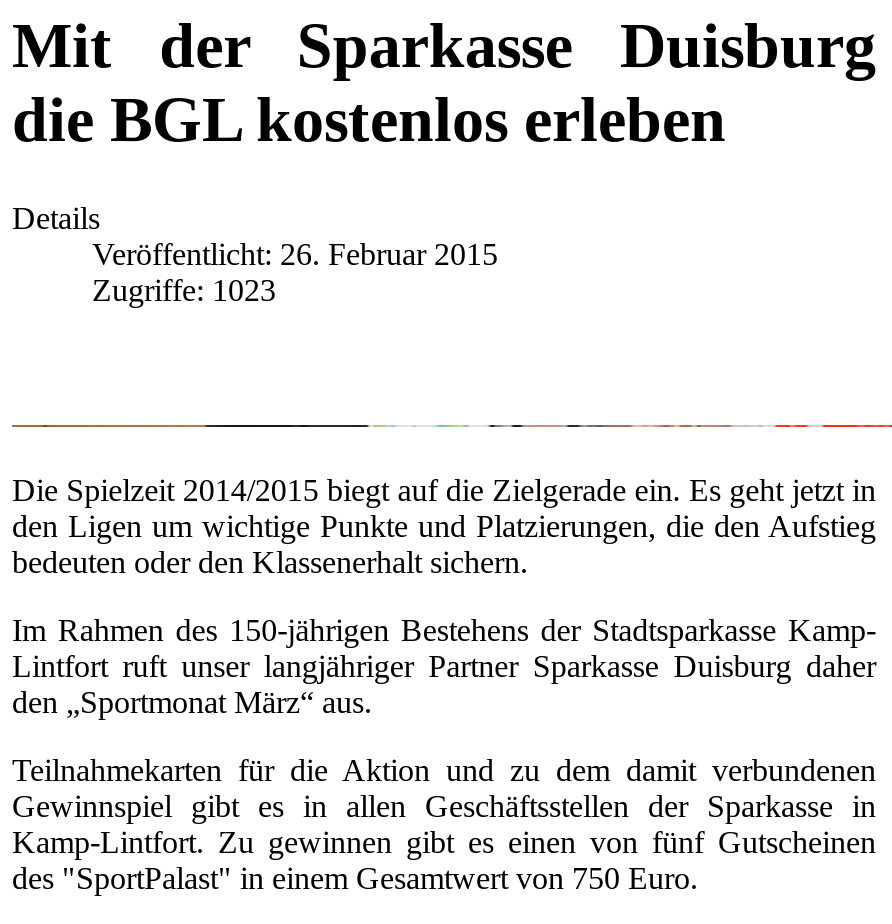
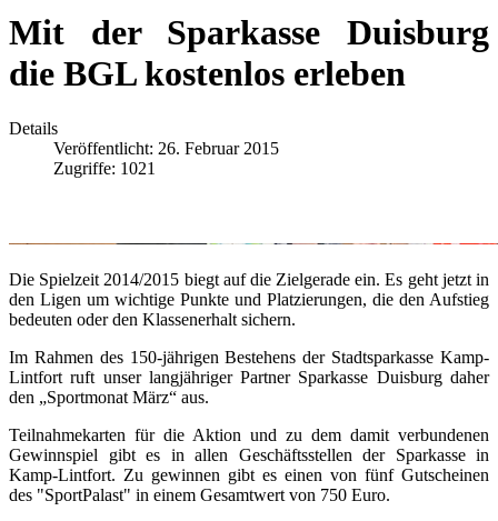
- Zugriffe: 1023
+ Zugriffe: 1021
